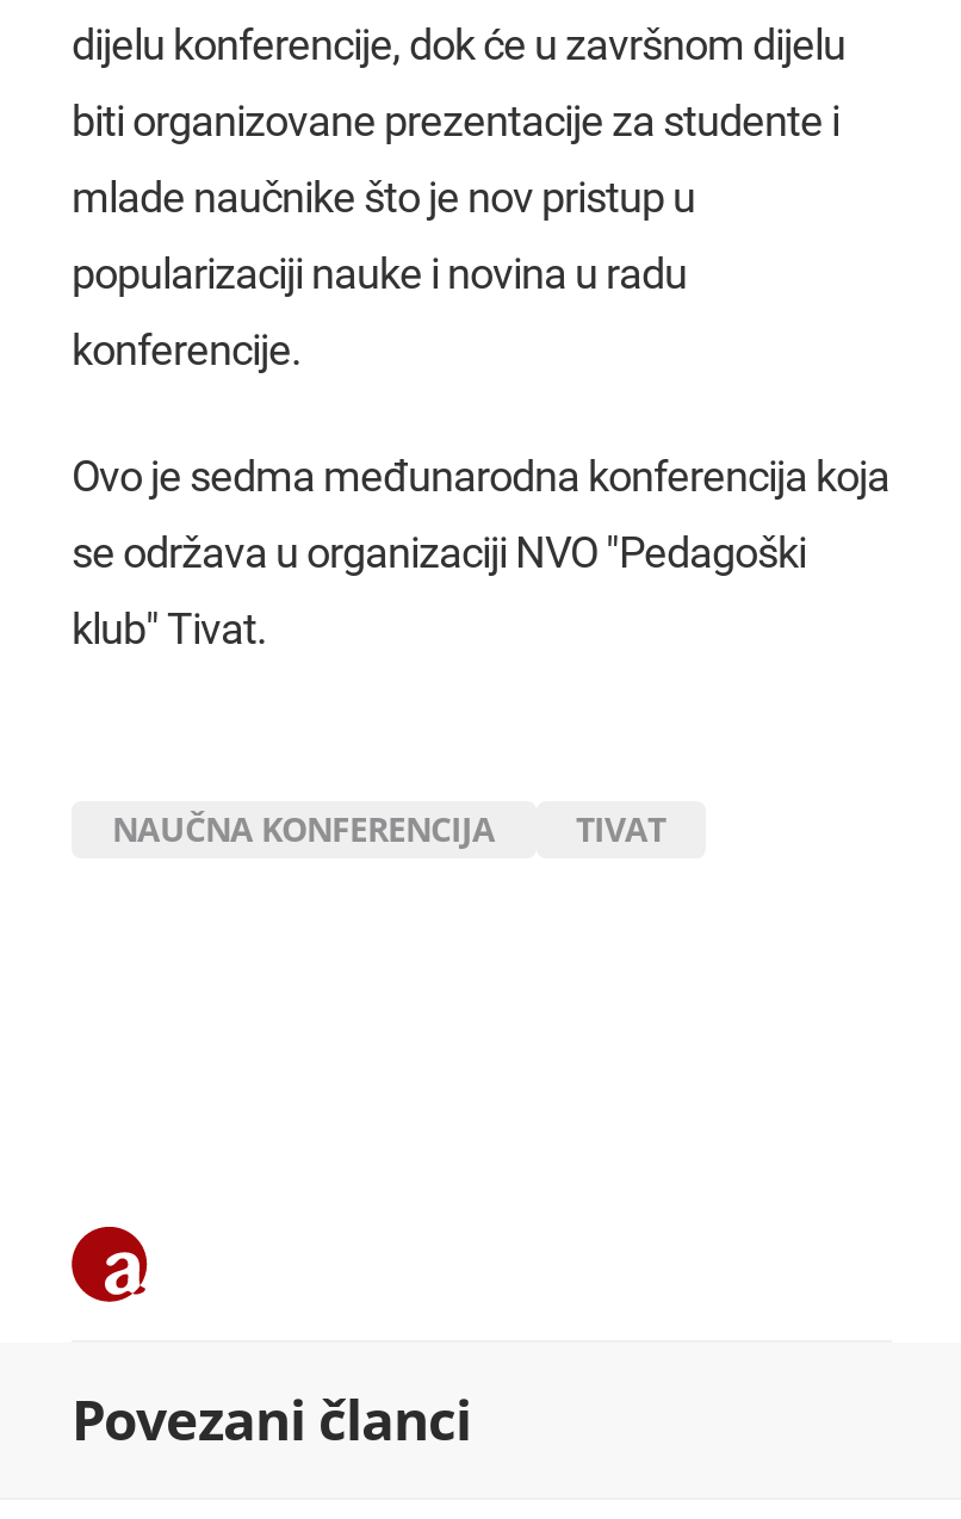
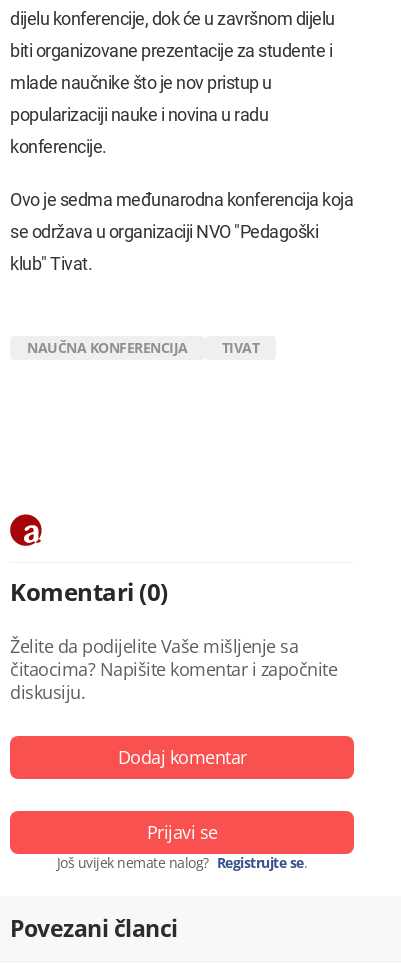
+ Komentari (0)
+ Želite da podijelite Vaše mišljenje sa
+ čitaocima? Napišite komentar i započnite
+ diskusiju.
+ Dodaj komentar
+ Prijavi se
+ Još uvijek nemate nalog? Registrujte se.
